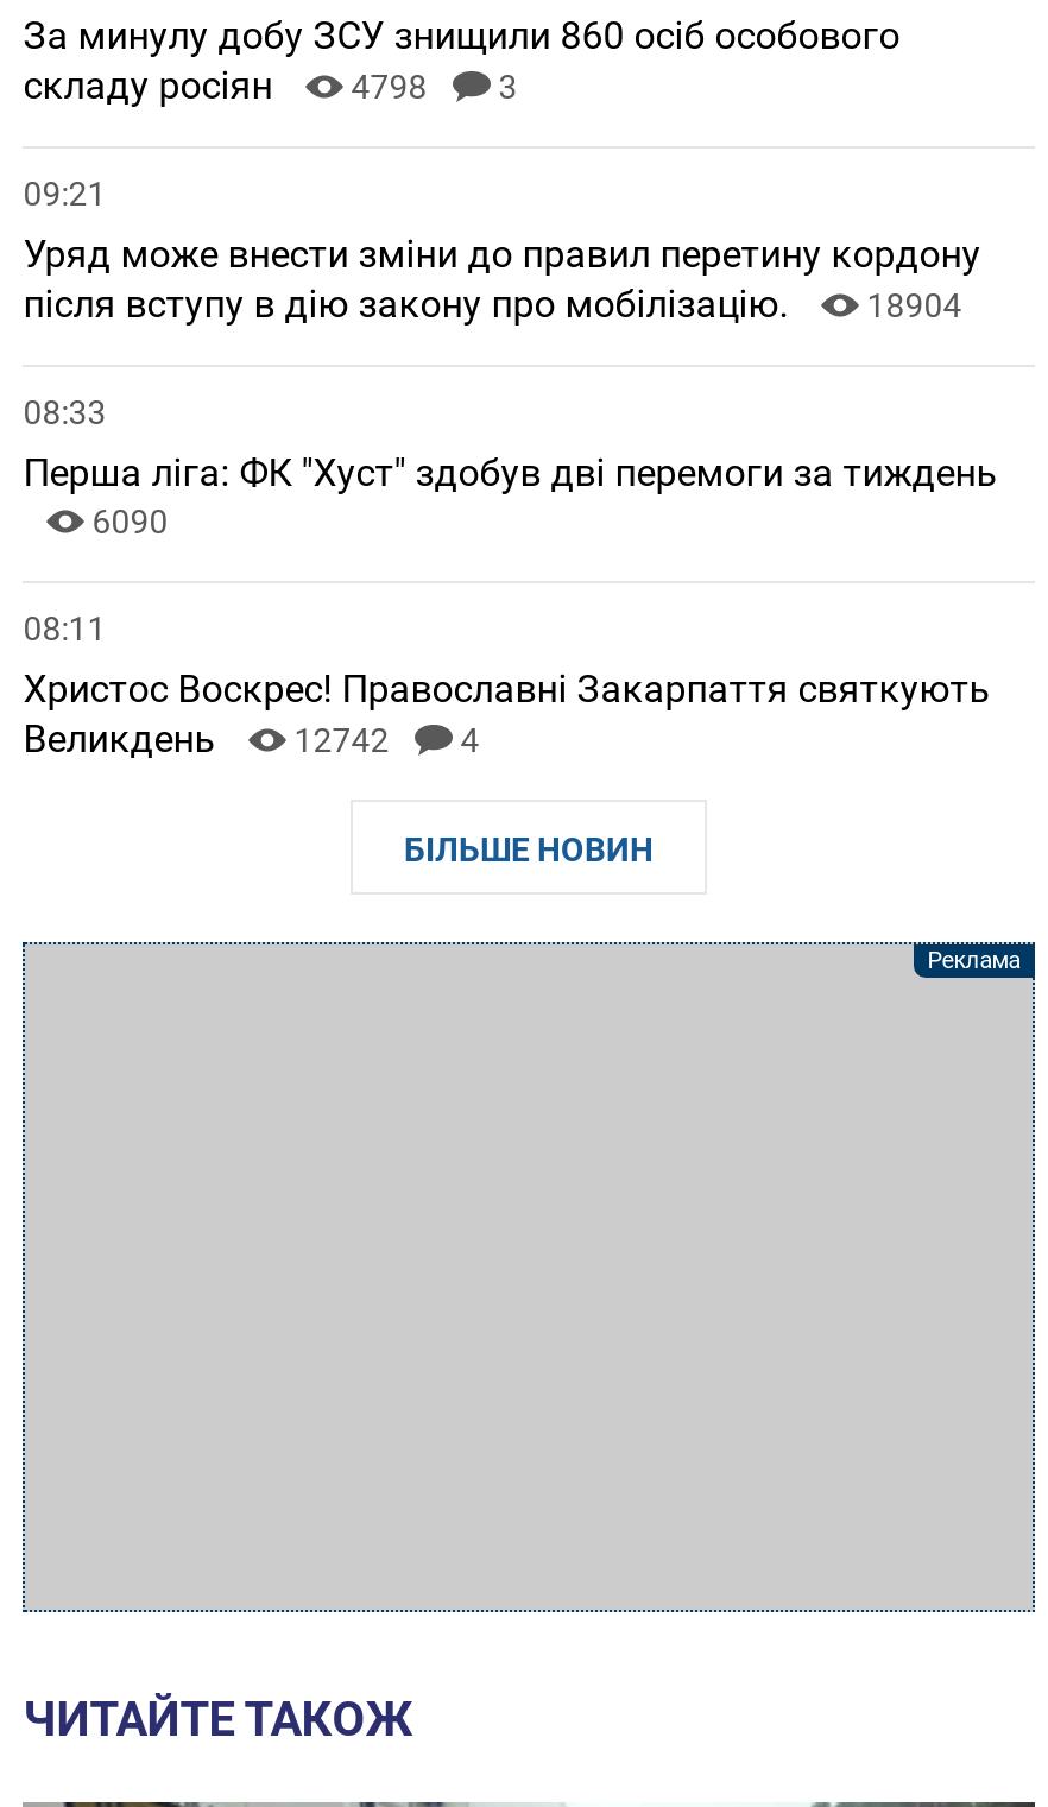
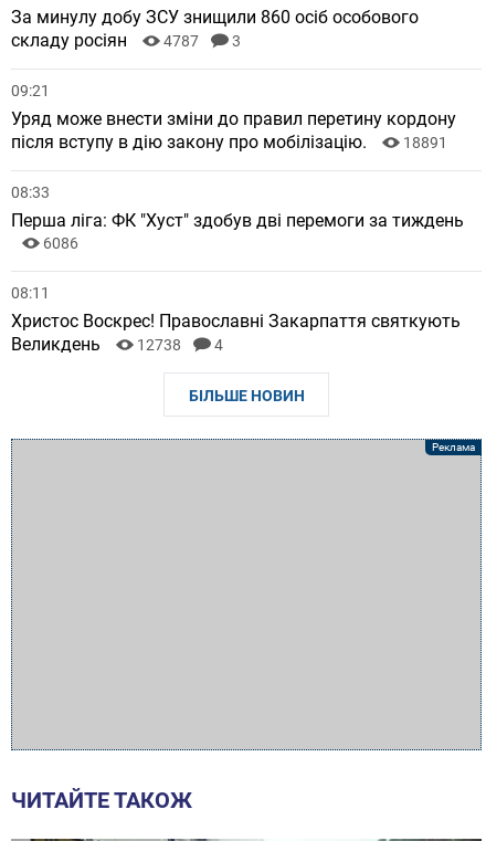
- складу росіян 4798 3
+ складу росіян 4787 3

- після вступу в дію закону про мобілізацію. 18904
+ після вступу в дію закону про мобілізацію. 18891

- 6090
+ 6086

- Великдень 12742 4
+ Великдень 12738 4
